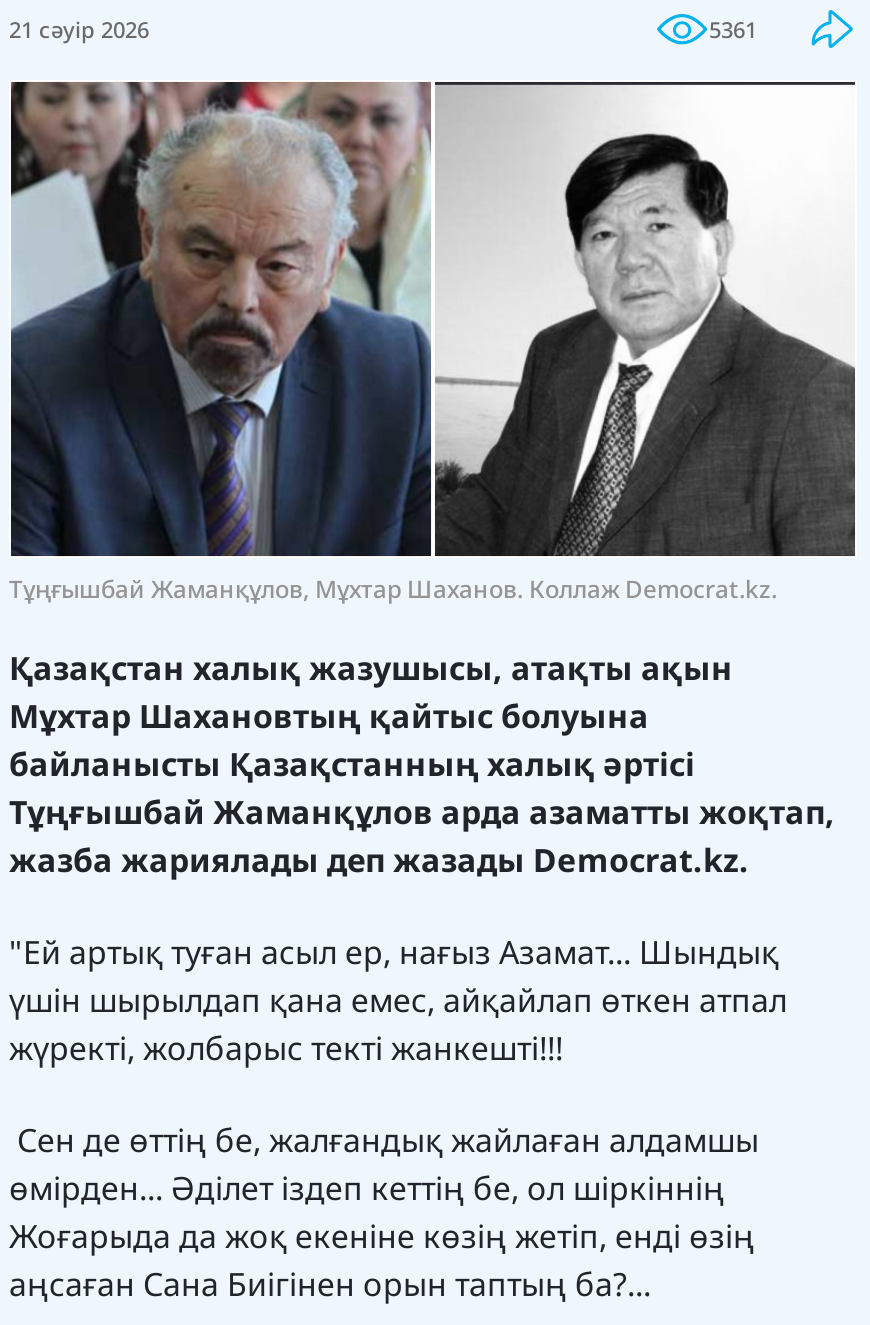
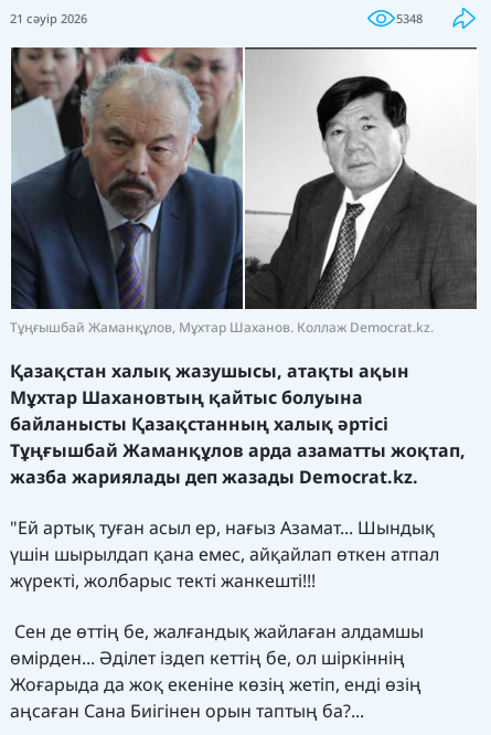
- 5361
+ 5348
